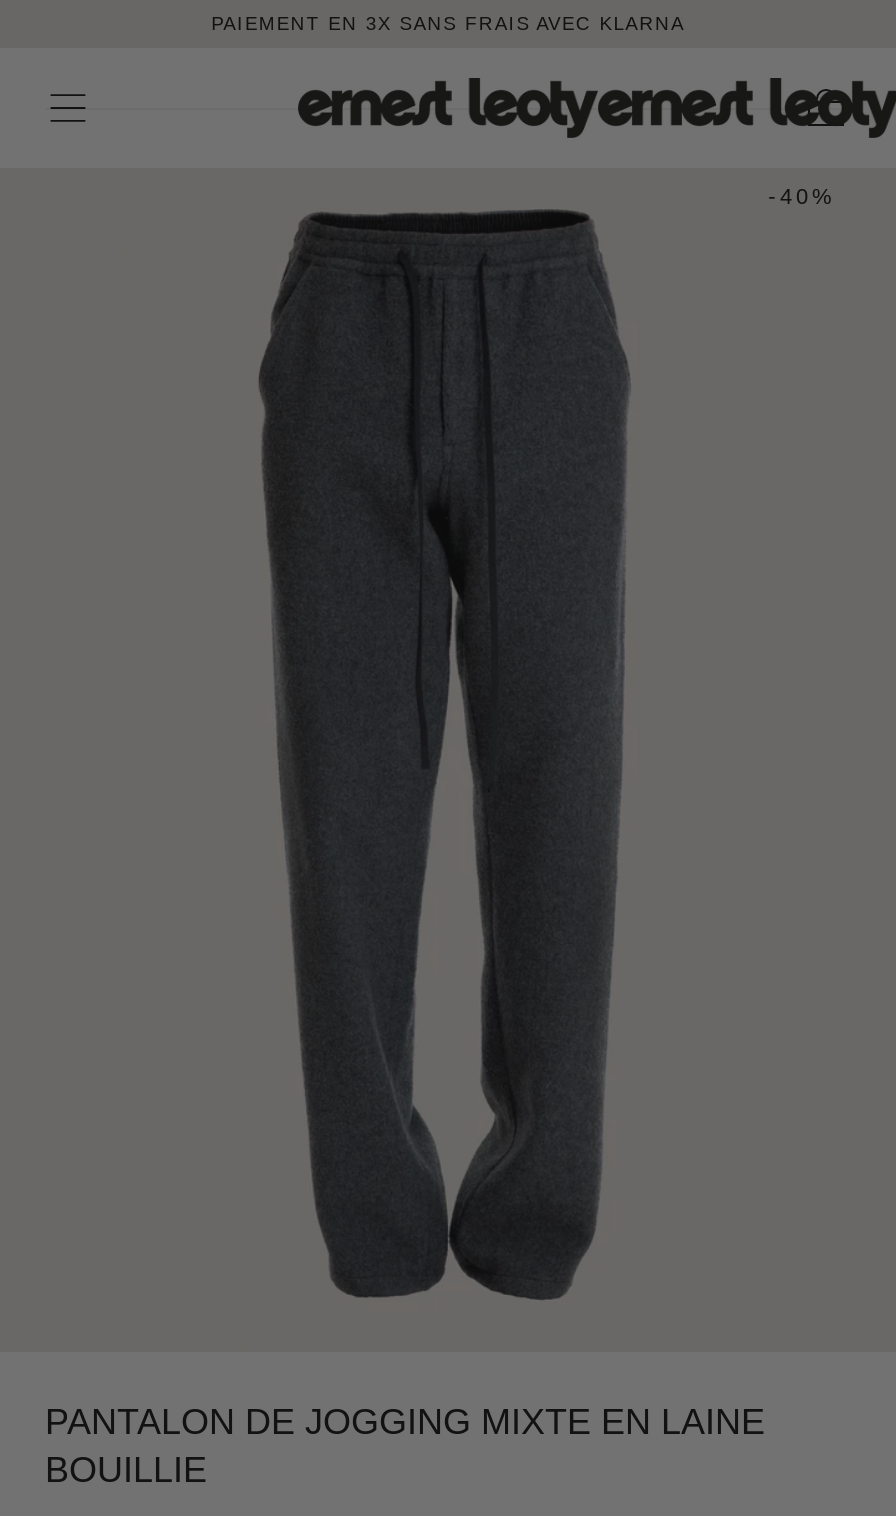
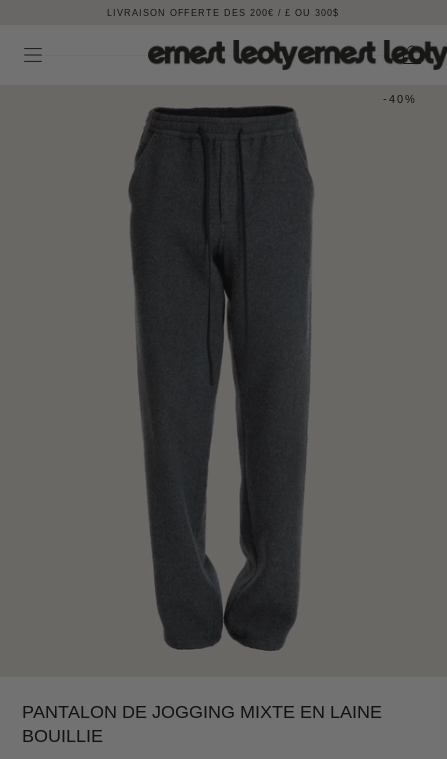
- PAIEMENT EN 3X SANS FRAIS AVEC KLARNA
+ LIVRAISON OFFERTE DÈS 200€ / £ OU 300$
